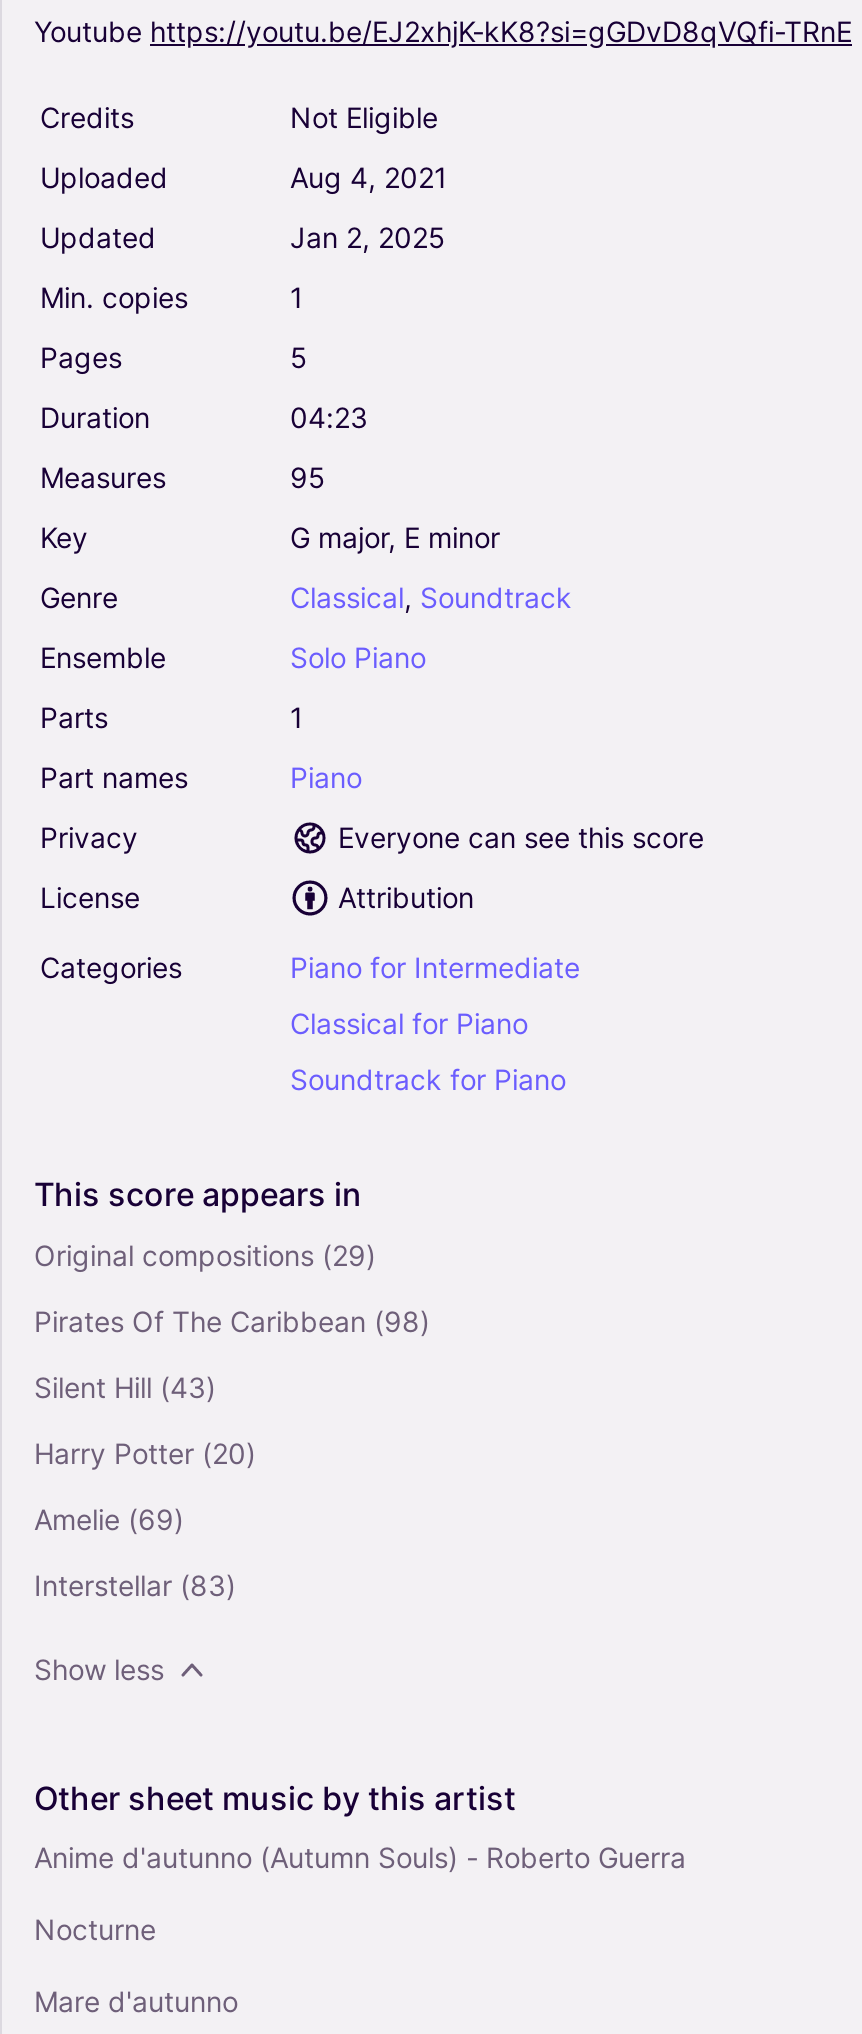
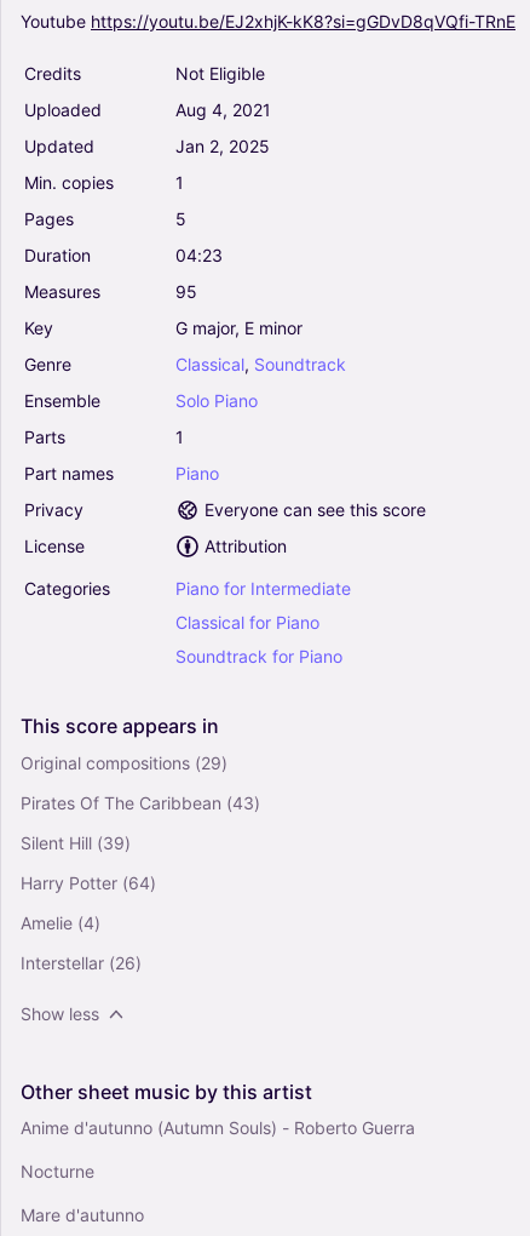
- Pirates Of The Caribbean (98)
+ Pirates Of The Caribbean (43)

- Silent Hill (43)
+ Silent Hill (39)

- Harry Potter (20)
+ Harry Potter (64)

- Amelie (69)
+ Amelie (4)

- Interstellar (83)
+ Interstellar (26)
